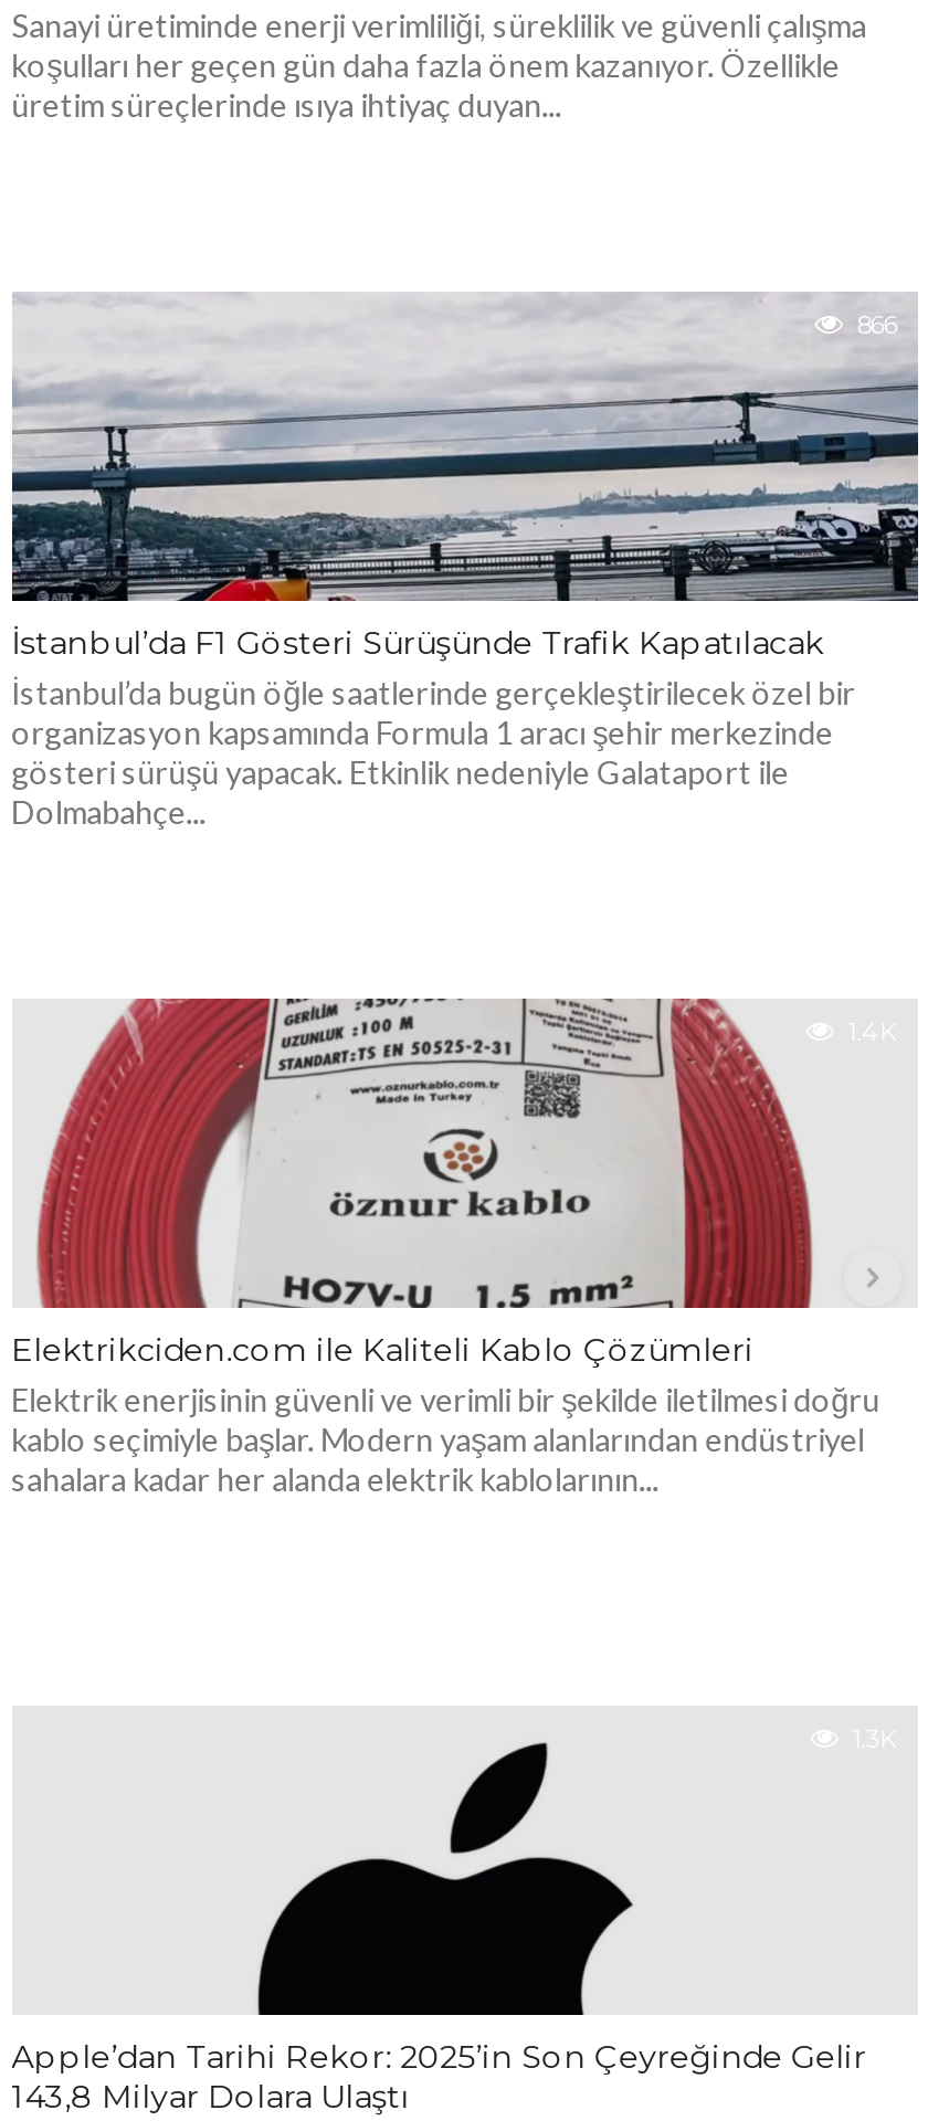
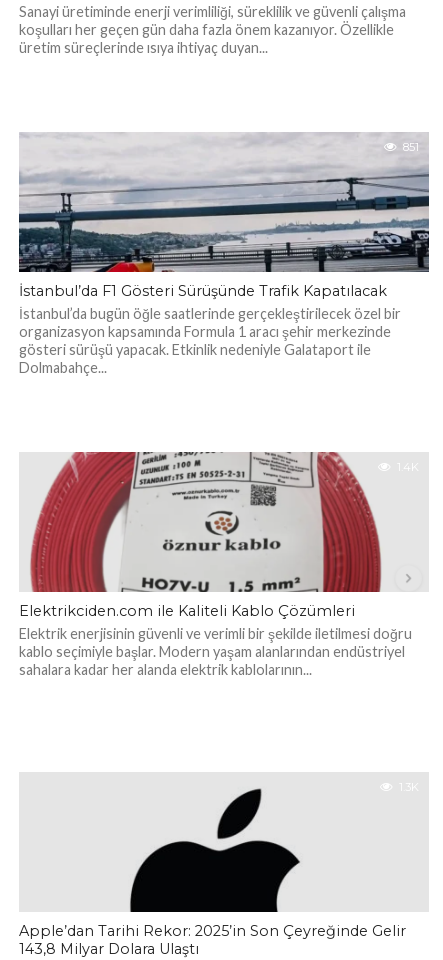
- 866
+ 851
